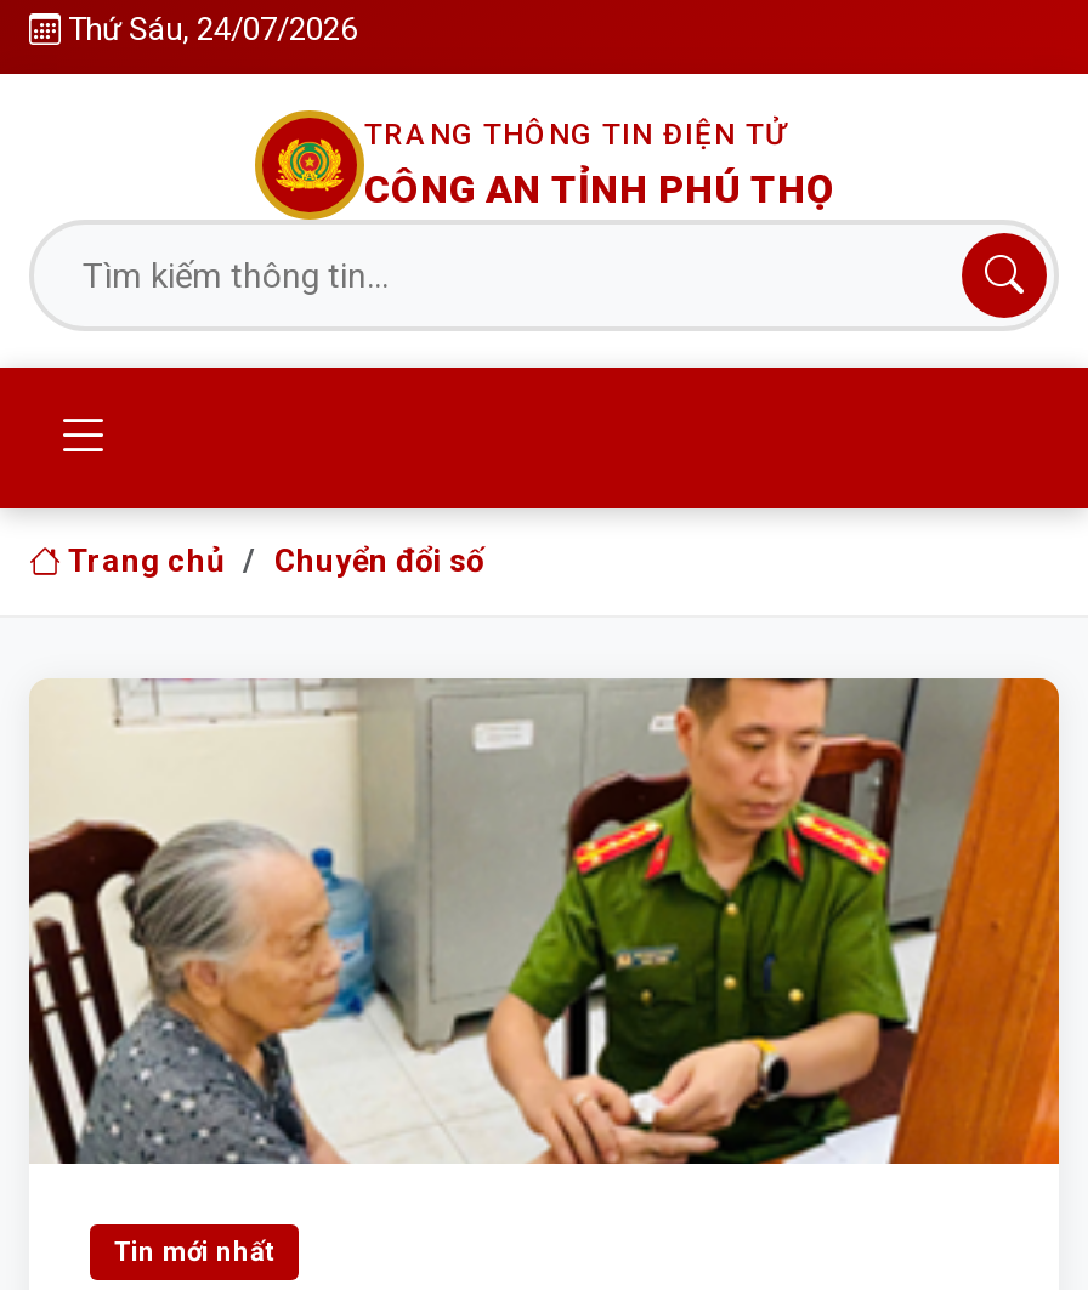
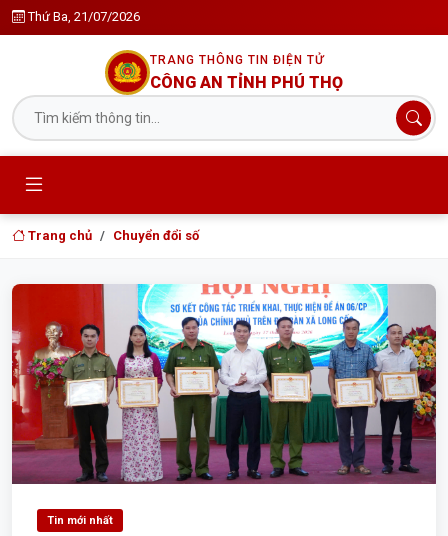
- Thứ Sáu, 24/07/2026
+ Thứ Ba, 21/07/2026

- [image]
+ [image]
